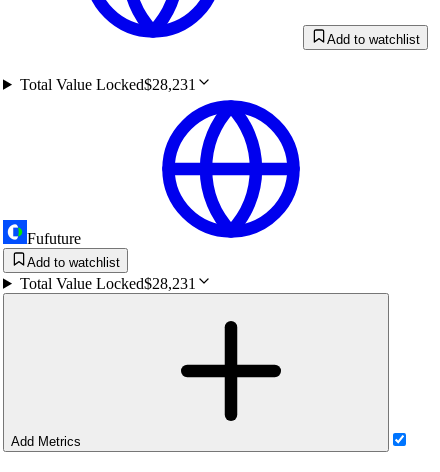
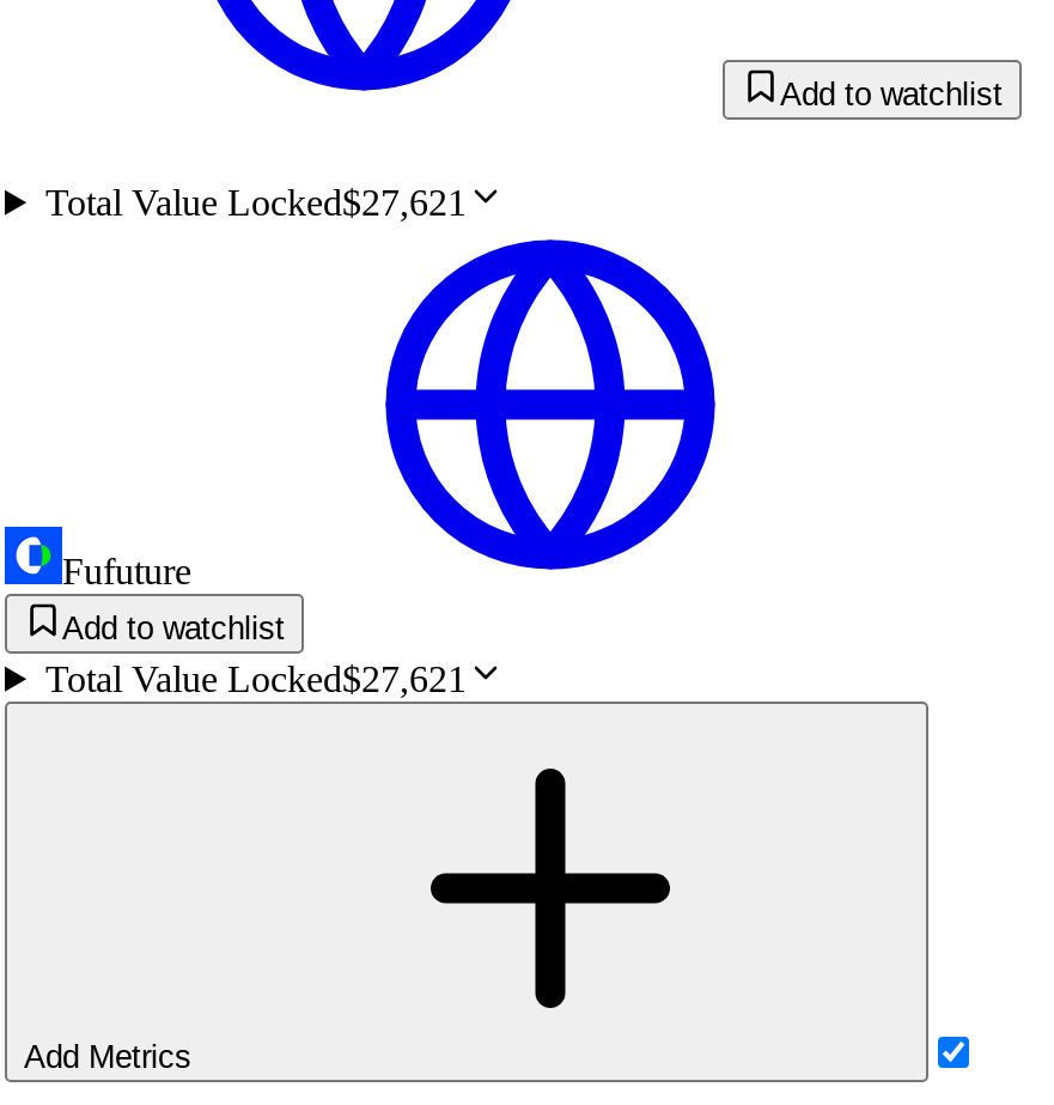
- Total Value Locked$28,231
+ Total Value Locked$27,621

- Total Value Locked$28,231
+ Total Value Locked$27,621
